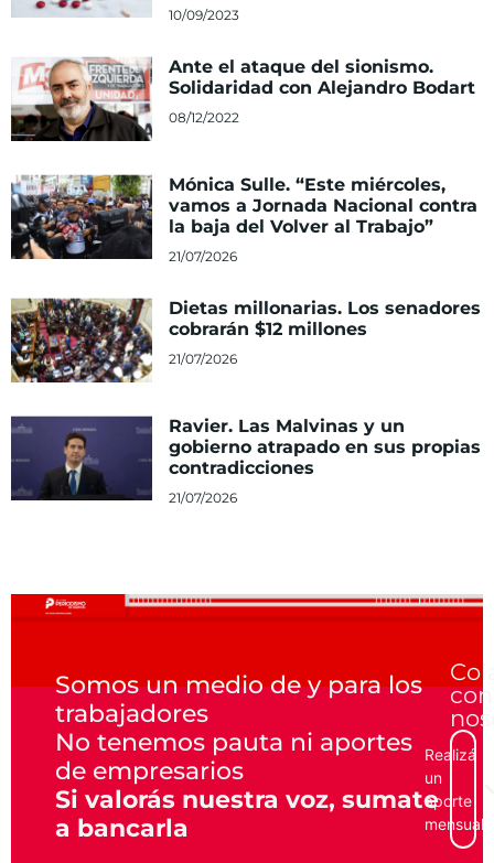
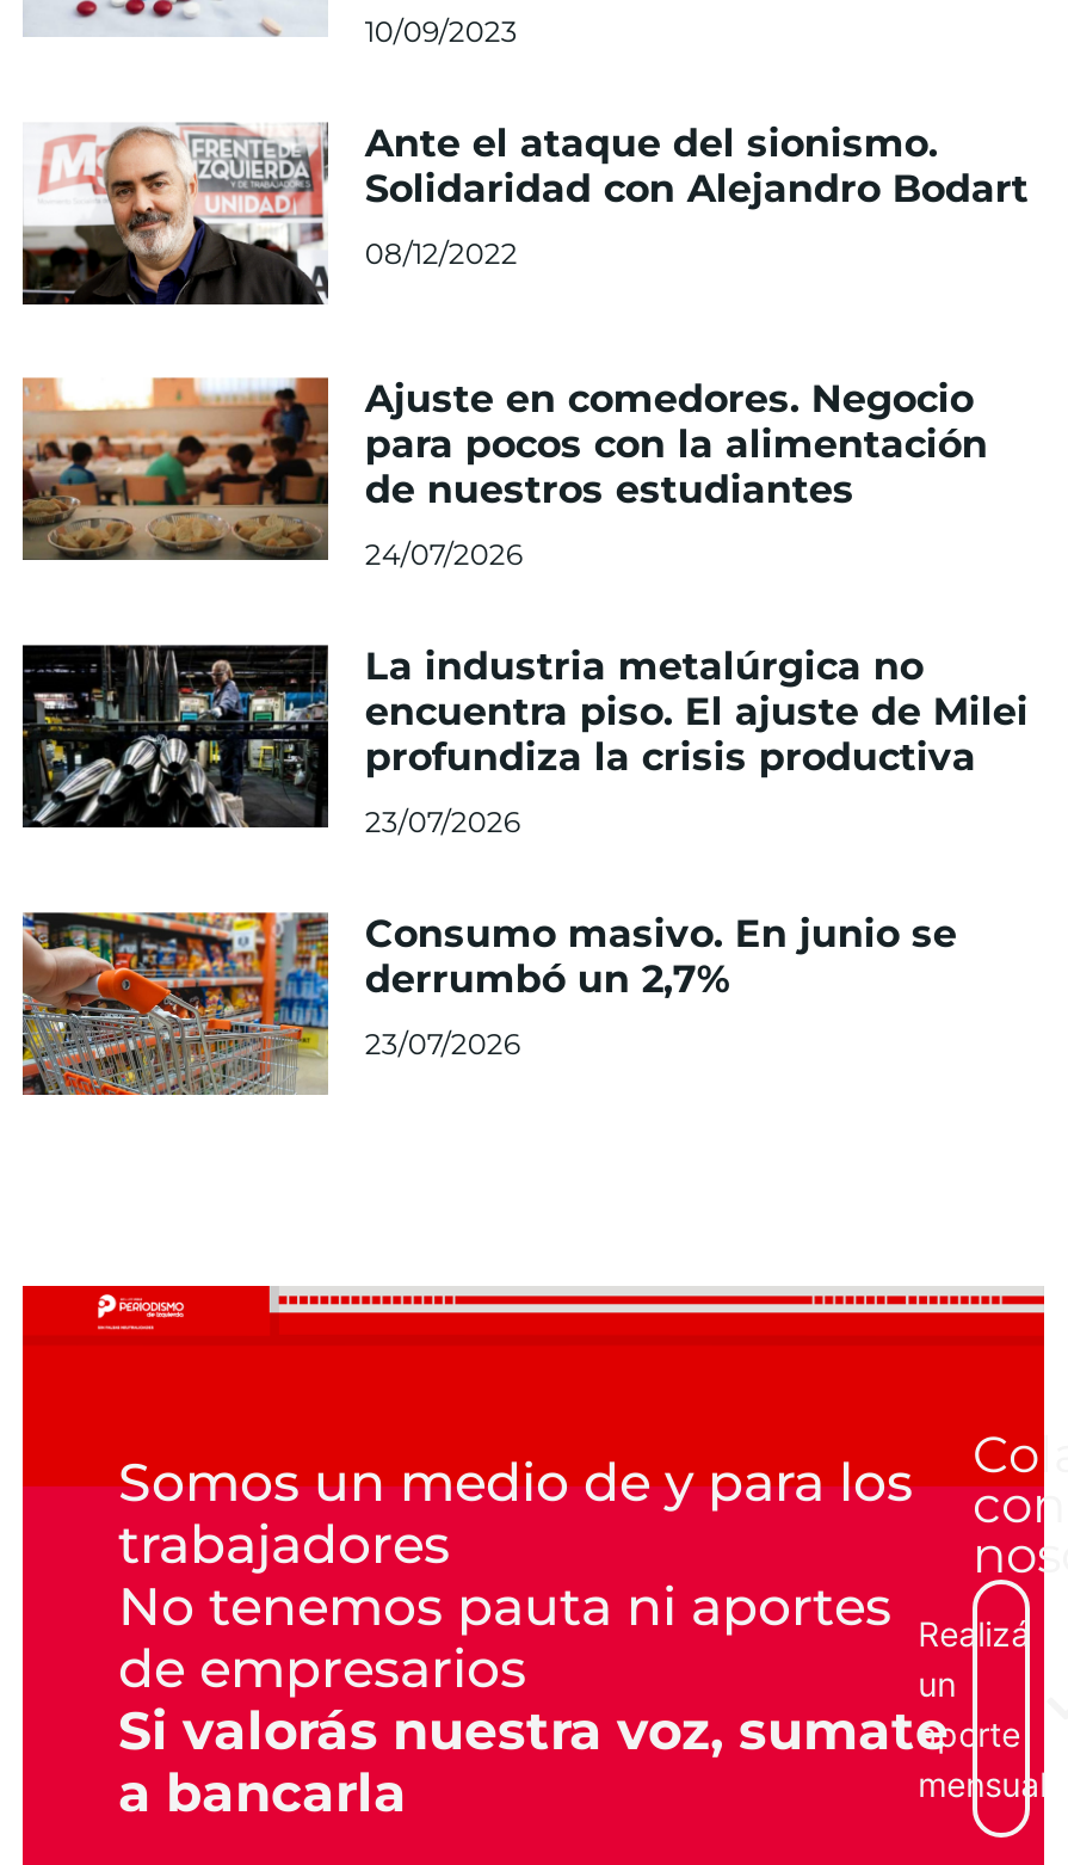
- [image]
- Mónica Sulle. “Este miércoles,
- vamos a Jornada Nacional contra
- la baja del Volver al Trabajo”
+ [image]
+ Ajuste en comedores. Negocio
+ para pocos con la alimentación
+ de nuestros estudiantes

- 21/07/2026
+ 24/07/2026

- [image]
- Dietas millonarias. Los senadores
- cobrarán $12 millones
+ [image]
+ La industria metalúrgica no
+ encuentra piso. El ajuste de Milei
+ profundiza la crisis productiva

- 21/07/2026
+ 23/07/2026

- [image]
- Ravier. Las Malvinas y un
- gobierno atrapado en sus propias
- contradicciones
+ [image]
+ Consumo masivo. En junio se
+ derrumbó un 2,7%

- 21/07/2026
+ 23/07/2026
